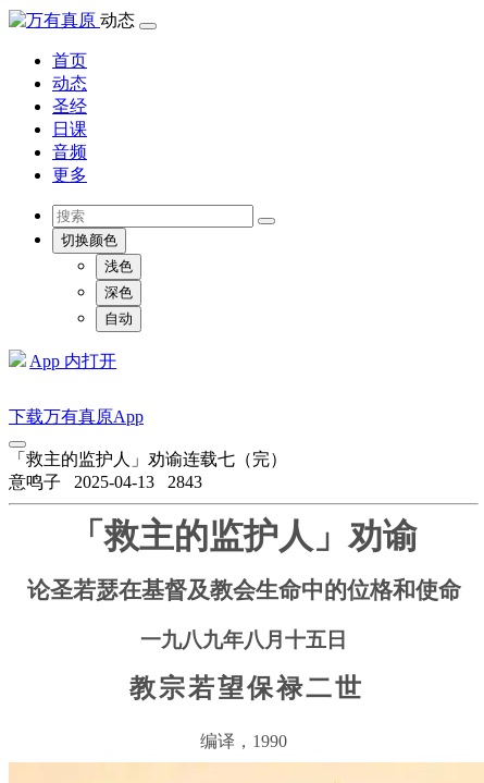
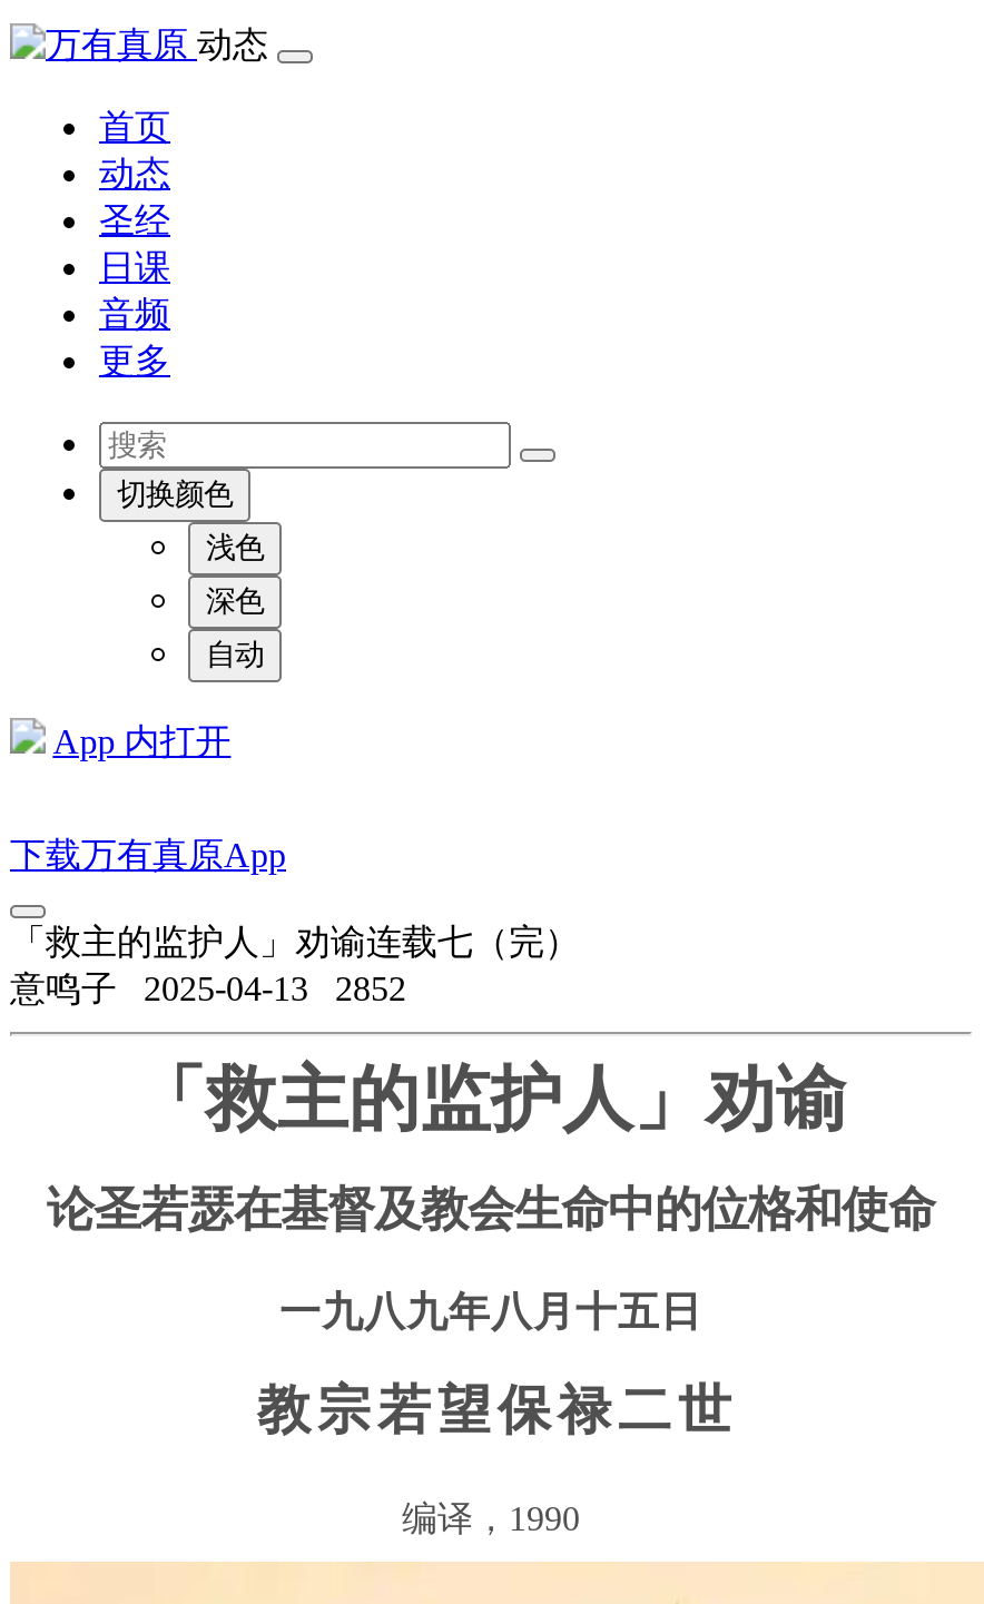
- 意鸣子2025-04-13 2843
+ 意鸣子2025-04-13 2852
